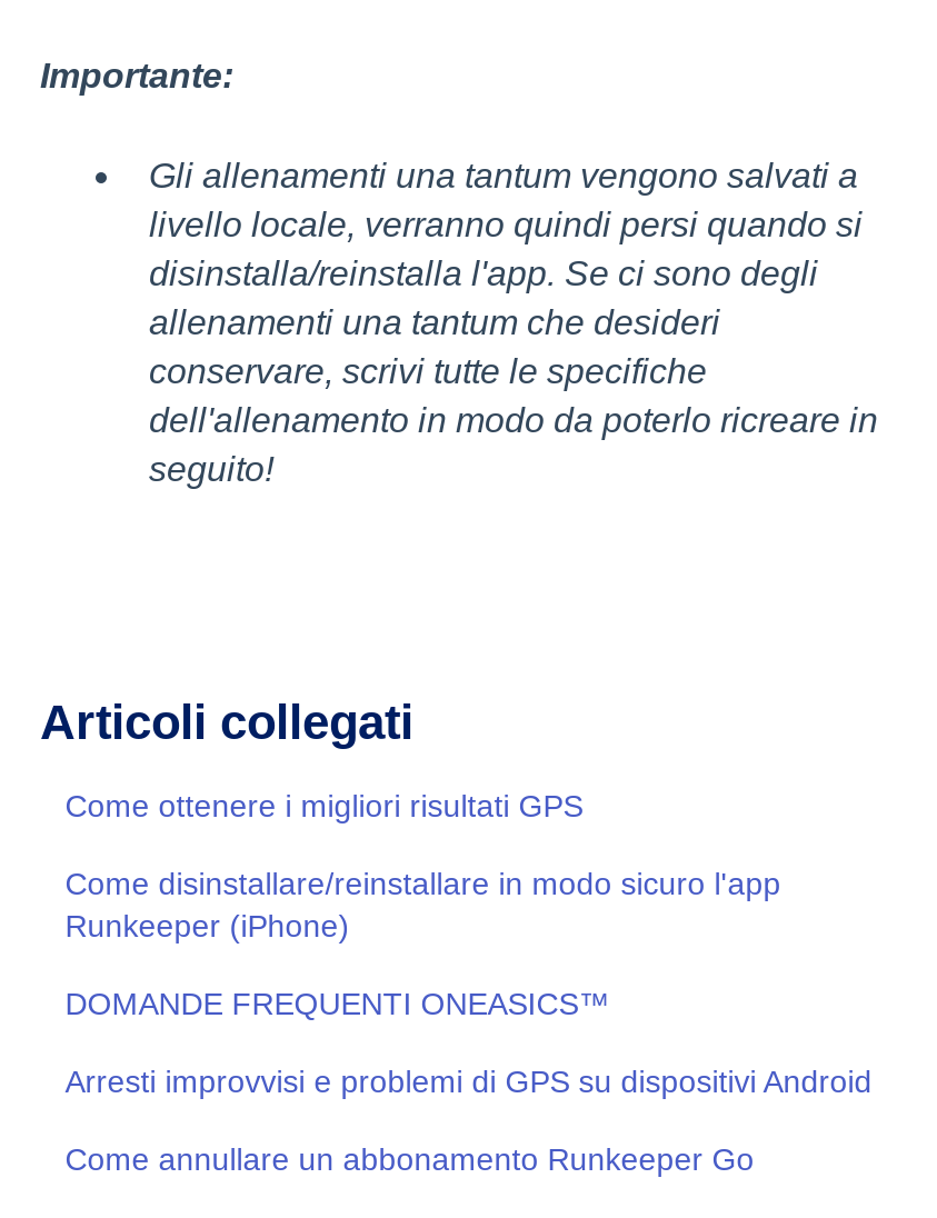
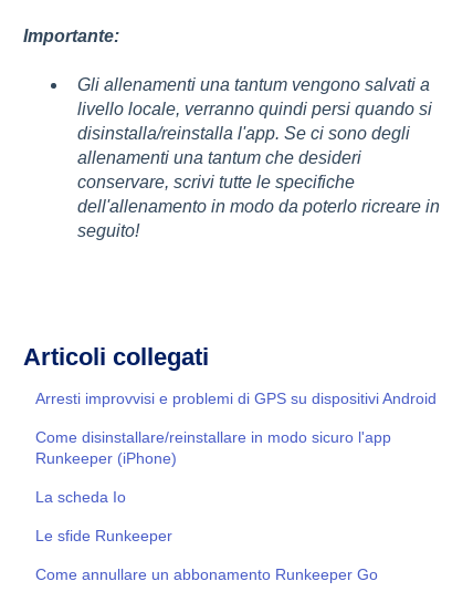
- Come ottenere i migliori risultati GPS

+ Le sfide Runkeeper

- DOMANDE FREQUENTI ONEASICS™
+ La scheda Io

moved up: Arresti improvvisi e problemi di GPS su dispositivi Android
